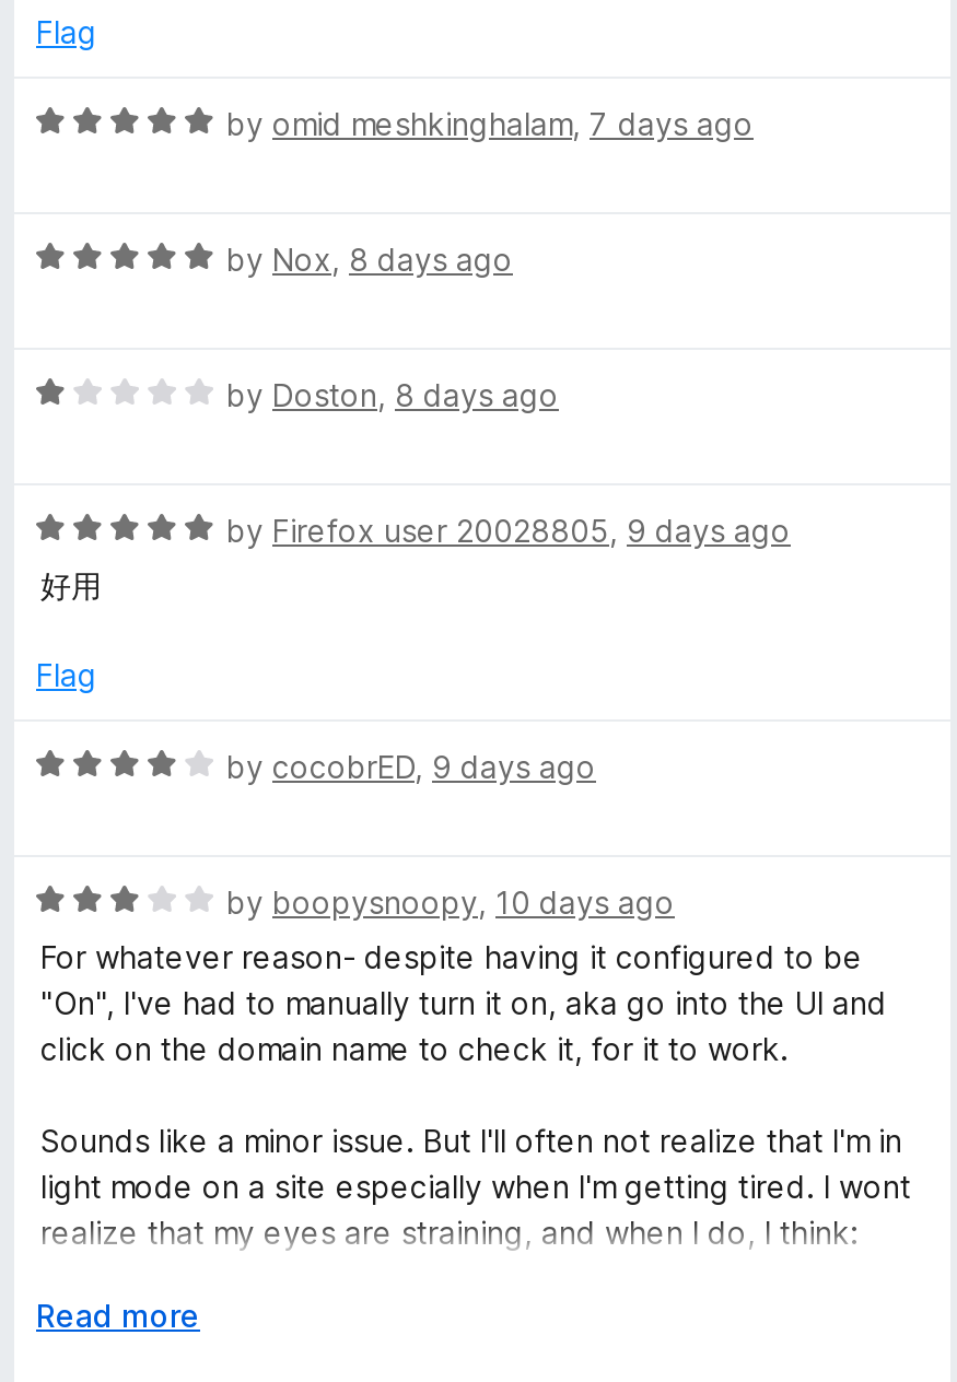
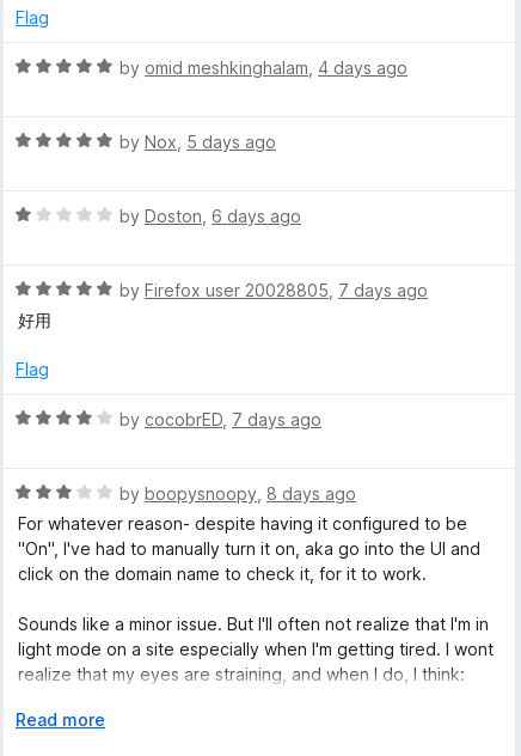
- by omid meshkinghalam, 7 days ago
+ by omid meshkinghalam, 4 days ago

- by Nox, 8 days ago
+ by Nox, 5 days ago

- by Doston, 8 days ago
+ by Doston, 6 days ago

- by Firefox user 20028805, 9 days ago
+ by Firefox user 20028805, 7 days ago

- by cocobrED, 9 days ago
+ by cocobrED, 7 days ago

- by boopysnoopy, 10 days ago
+ by boopysnoopy, 8 days ago
